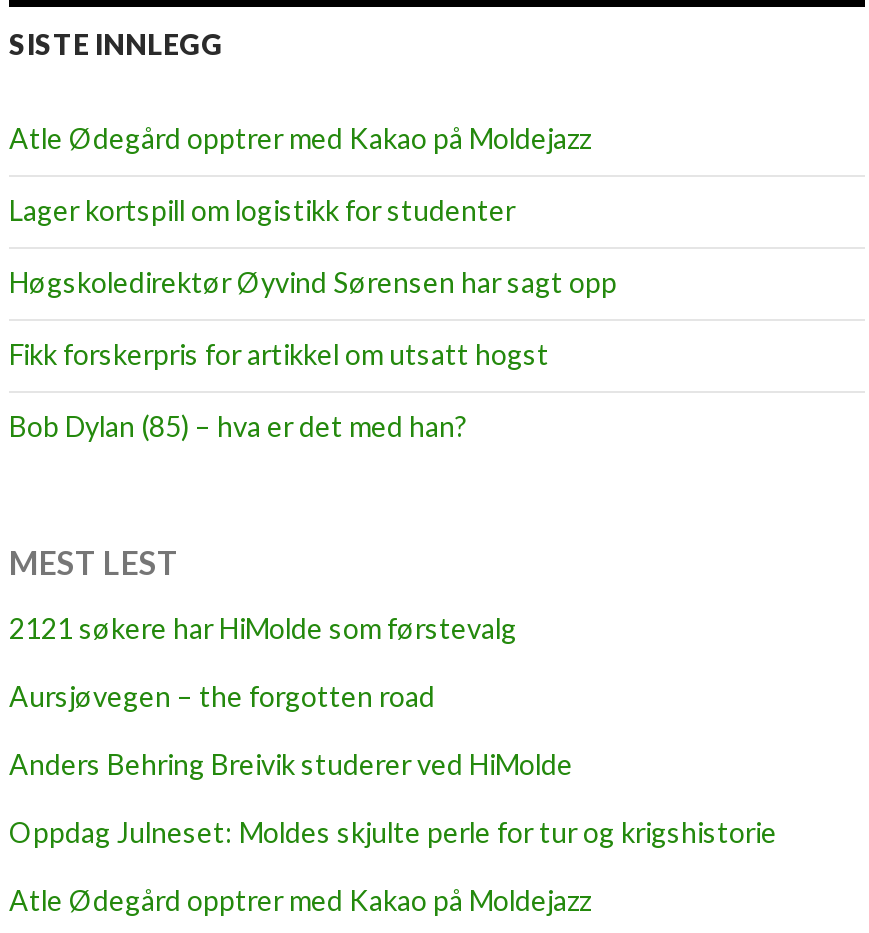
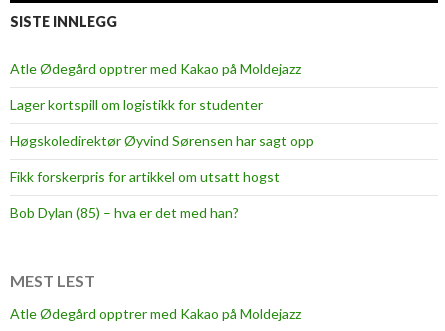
- 2121 søkere har HiMolde som førstevalg
- Aursjøvegen – the forgotten road
- Anders Behring Breivik studerer ved HiMolde
- Oppdag Julneset: Moldes skjulte perle for tur og krigshistorie
